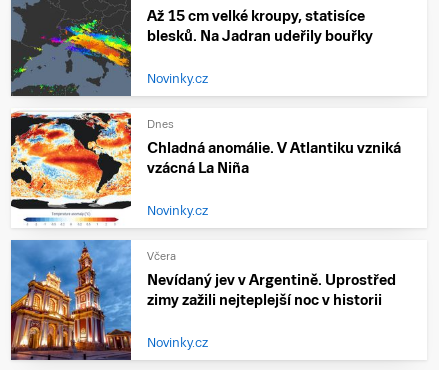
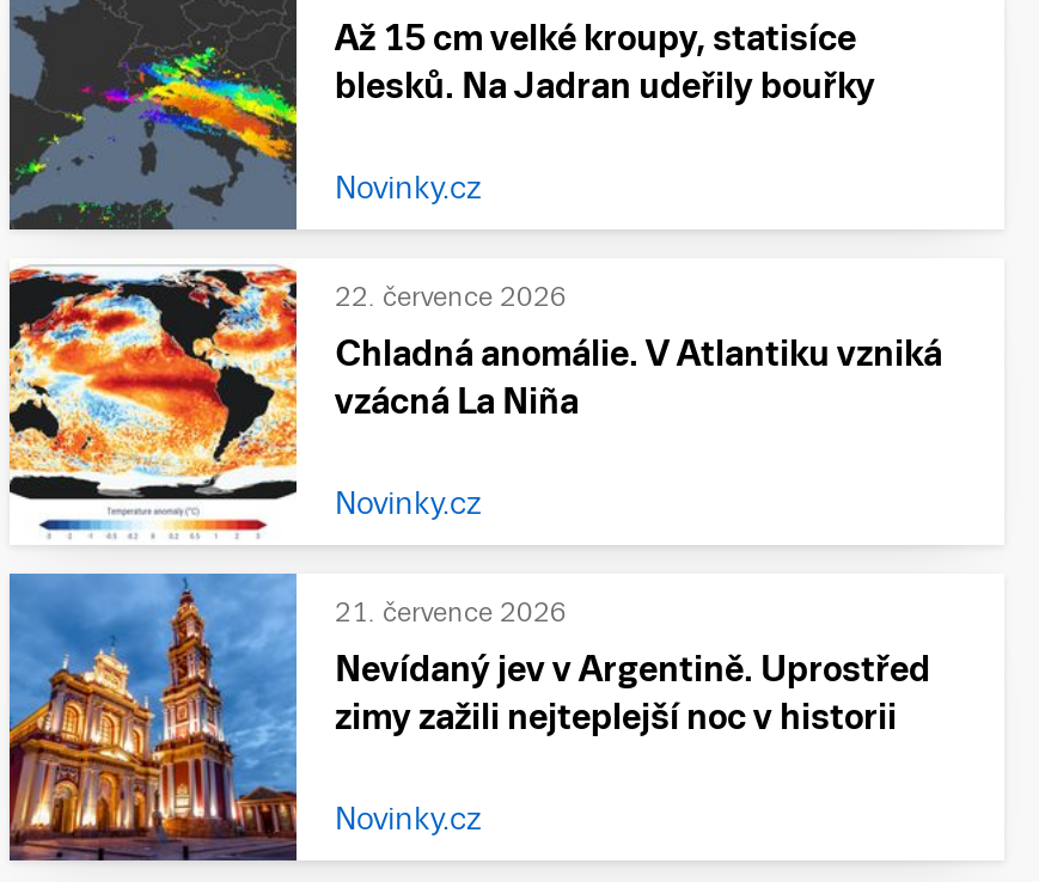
- Dnes
+ 22. července 2026

- Včera
+ 21. července 2026
